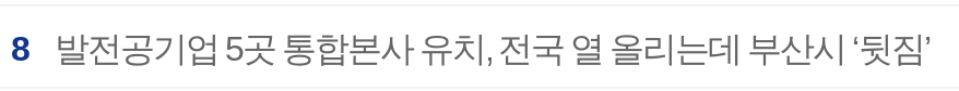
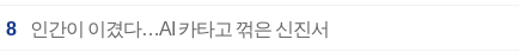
- 발전공기업 5곳 통합본사 유치, 전국 열 올리는데 부산시 ‘뒷짐’
+ 인간이 이겼다…AI 카타고 꺾은 신진서
